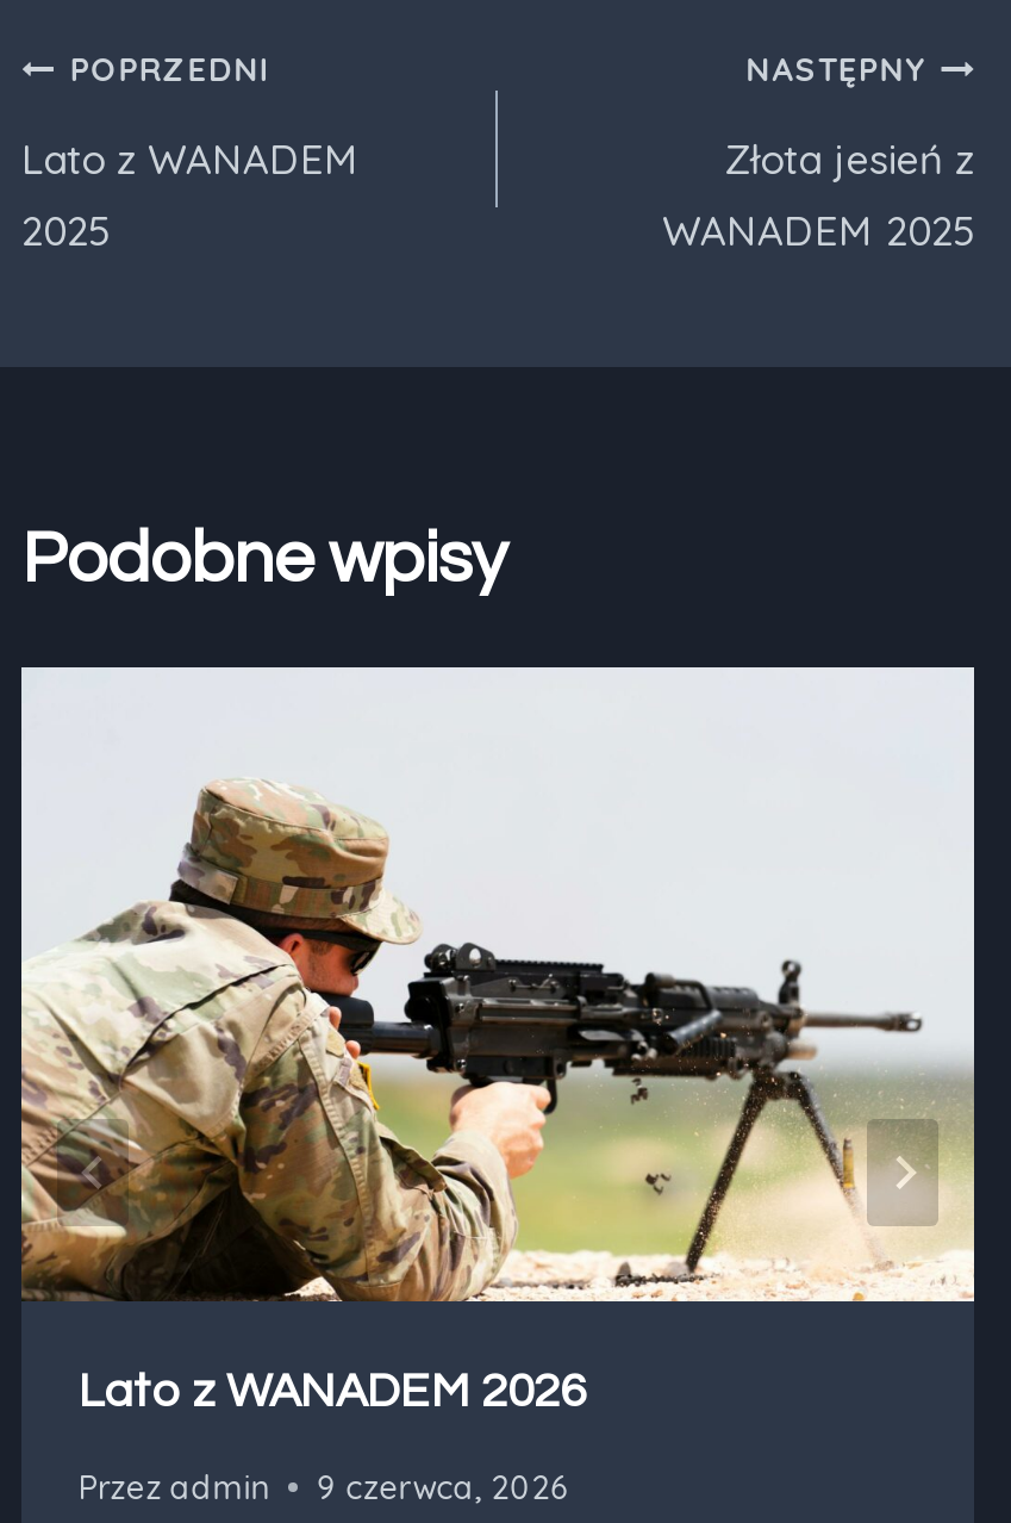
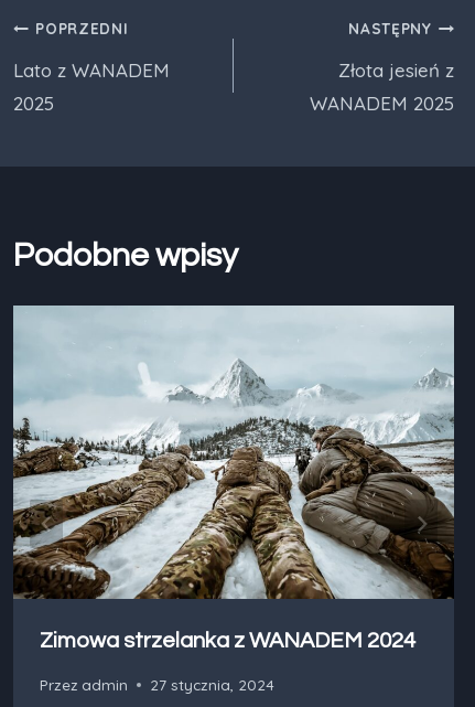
- [image]
- Lato z WANADEM 2026
+ [image]
+ Zimowa strzelanka z WANADEM 2024

- Przez admin 9 czerwca, 2026
+ Przez admin 27 stycznia, 2024
